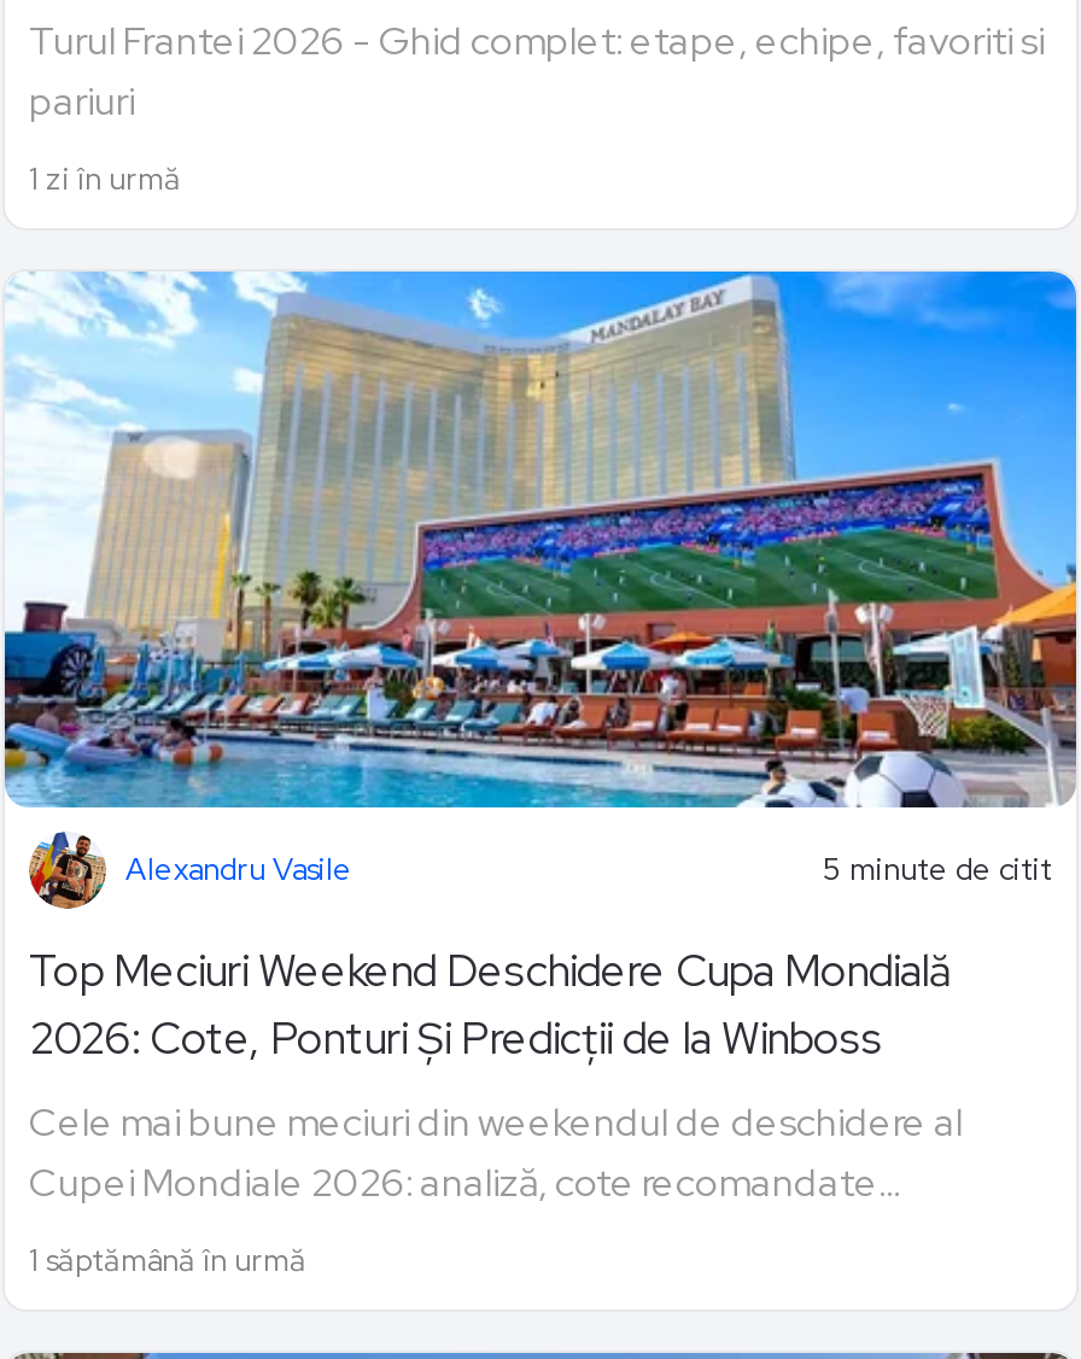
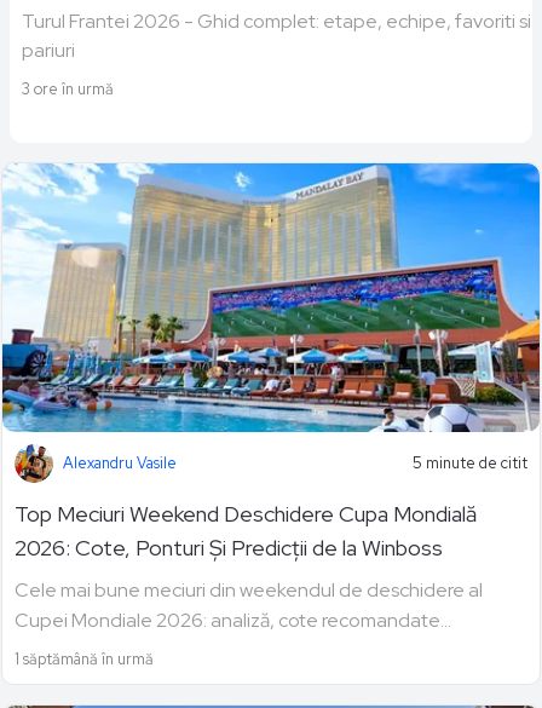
- 1 zi în urmă
+ 3 ore în urmă
